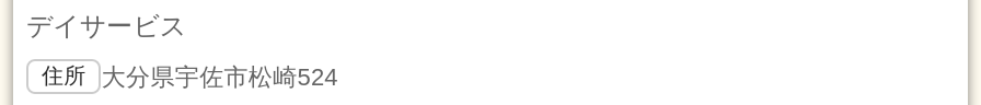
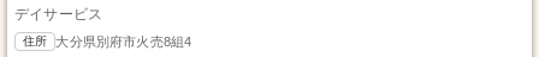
- 大分県宇佐市松崎524
+ 大分県別府市火売8組4
